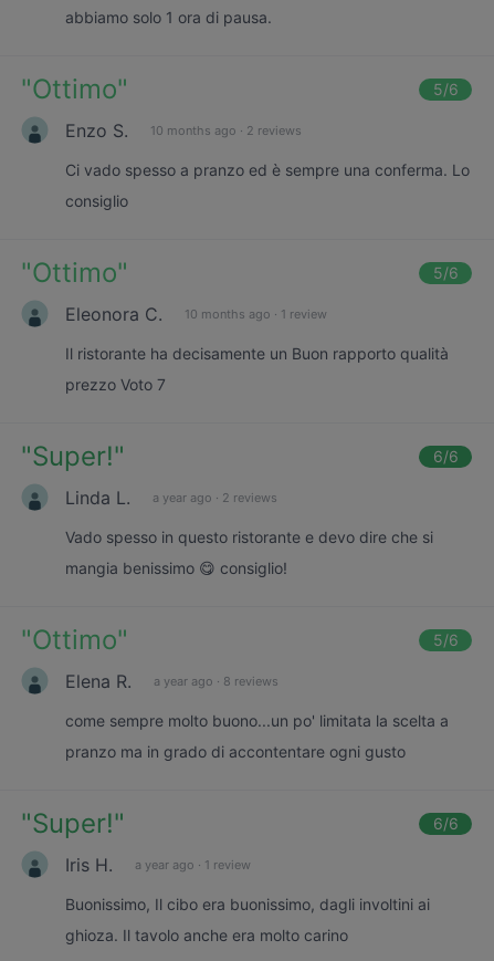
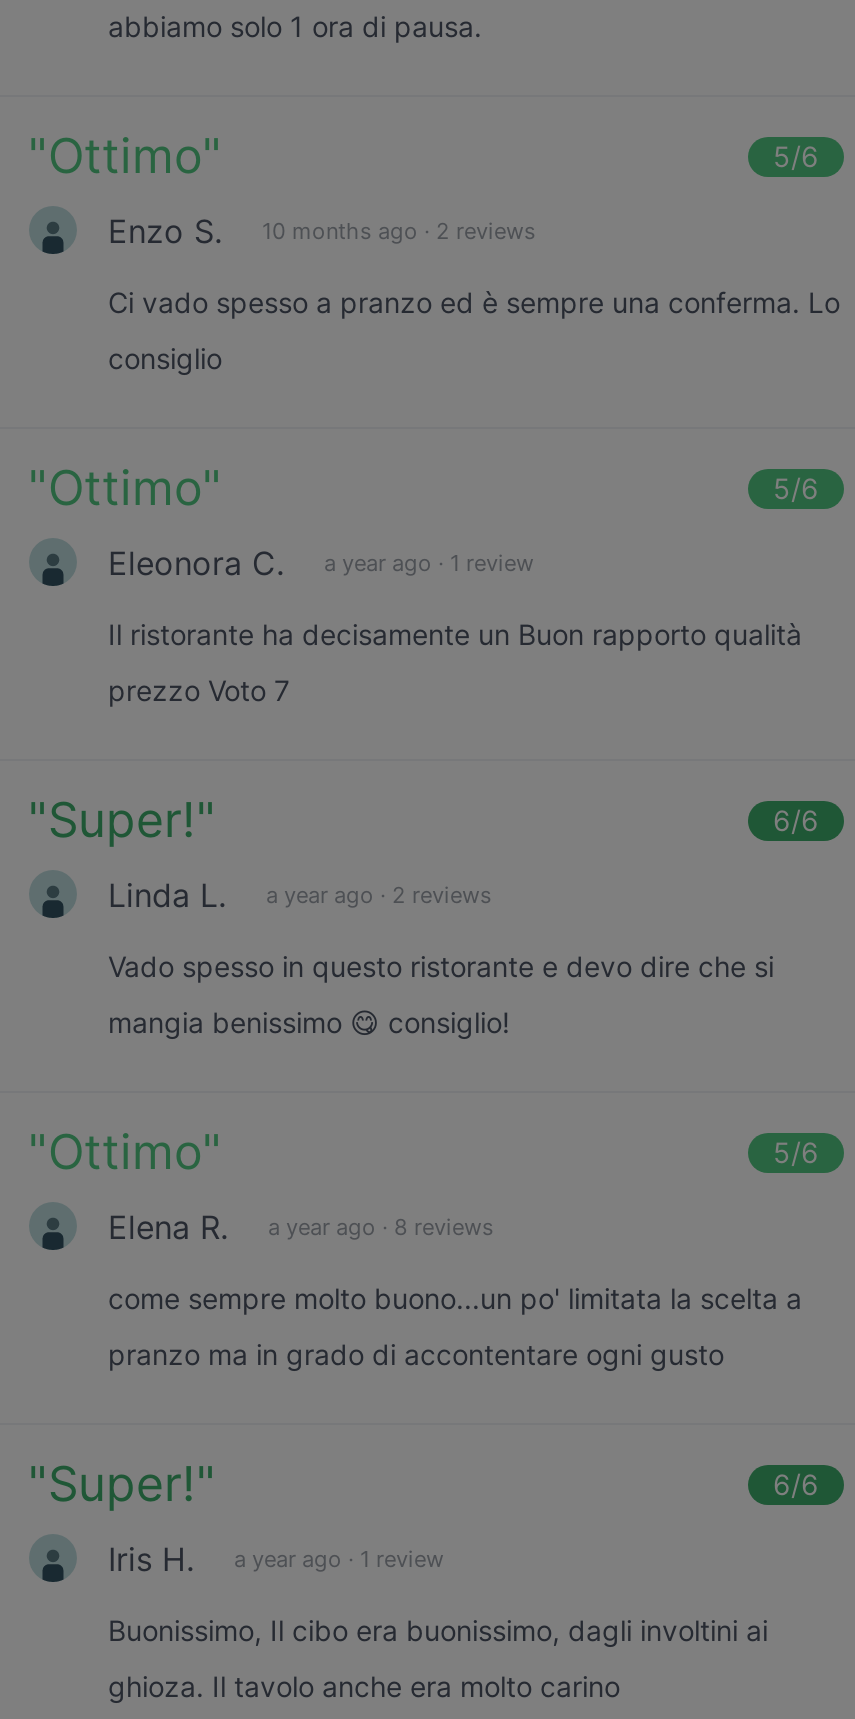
- 10 months ago · 1 review
+ a year ago · 1 review
